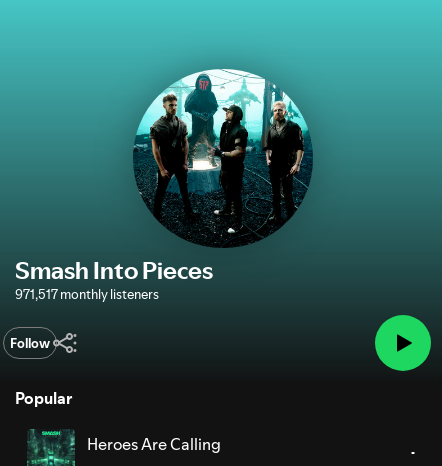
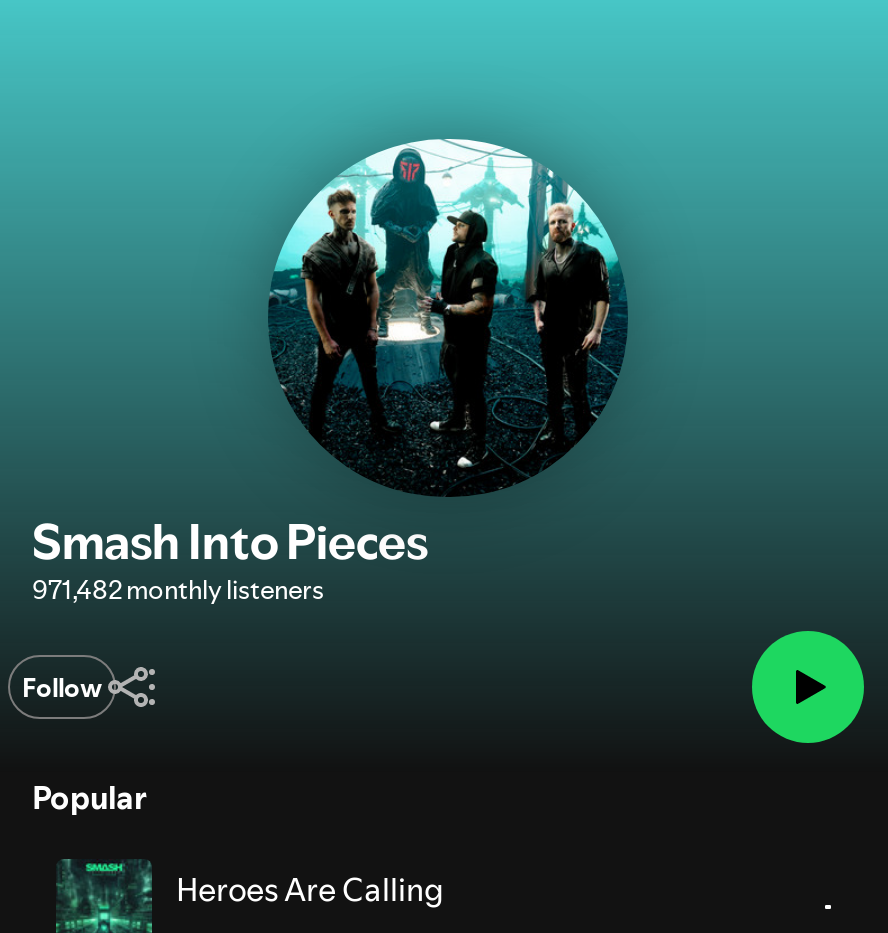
- 971,517 monthly listeners
+ 971,482 monthly listeners
